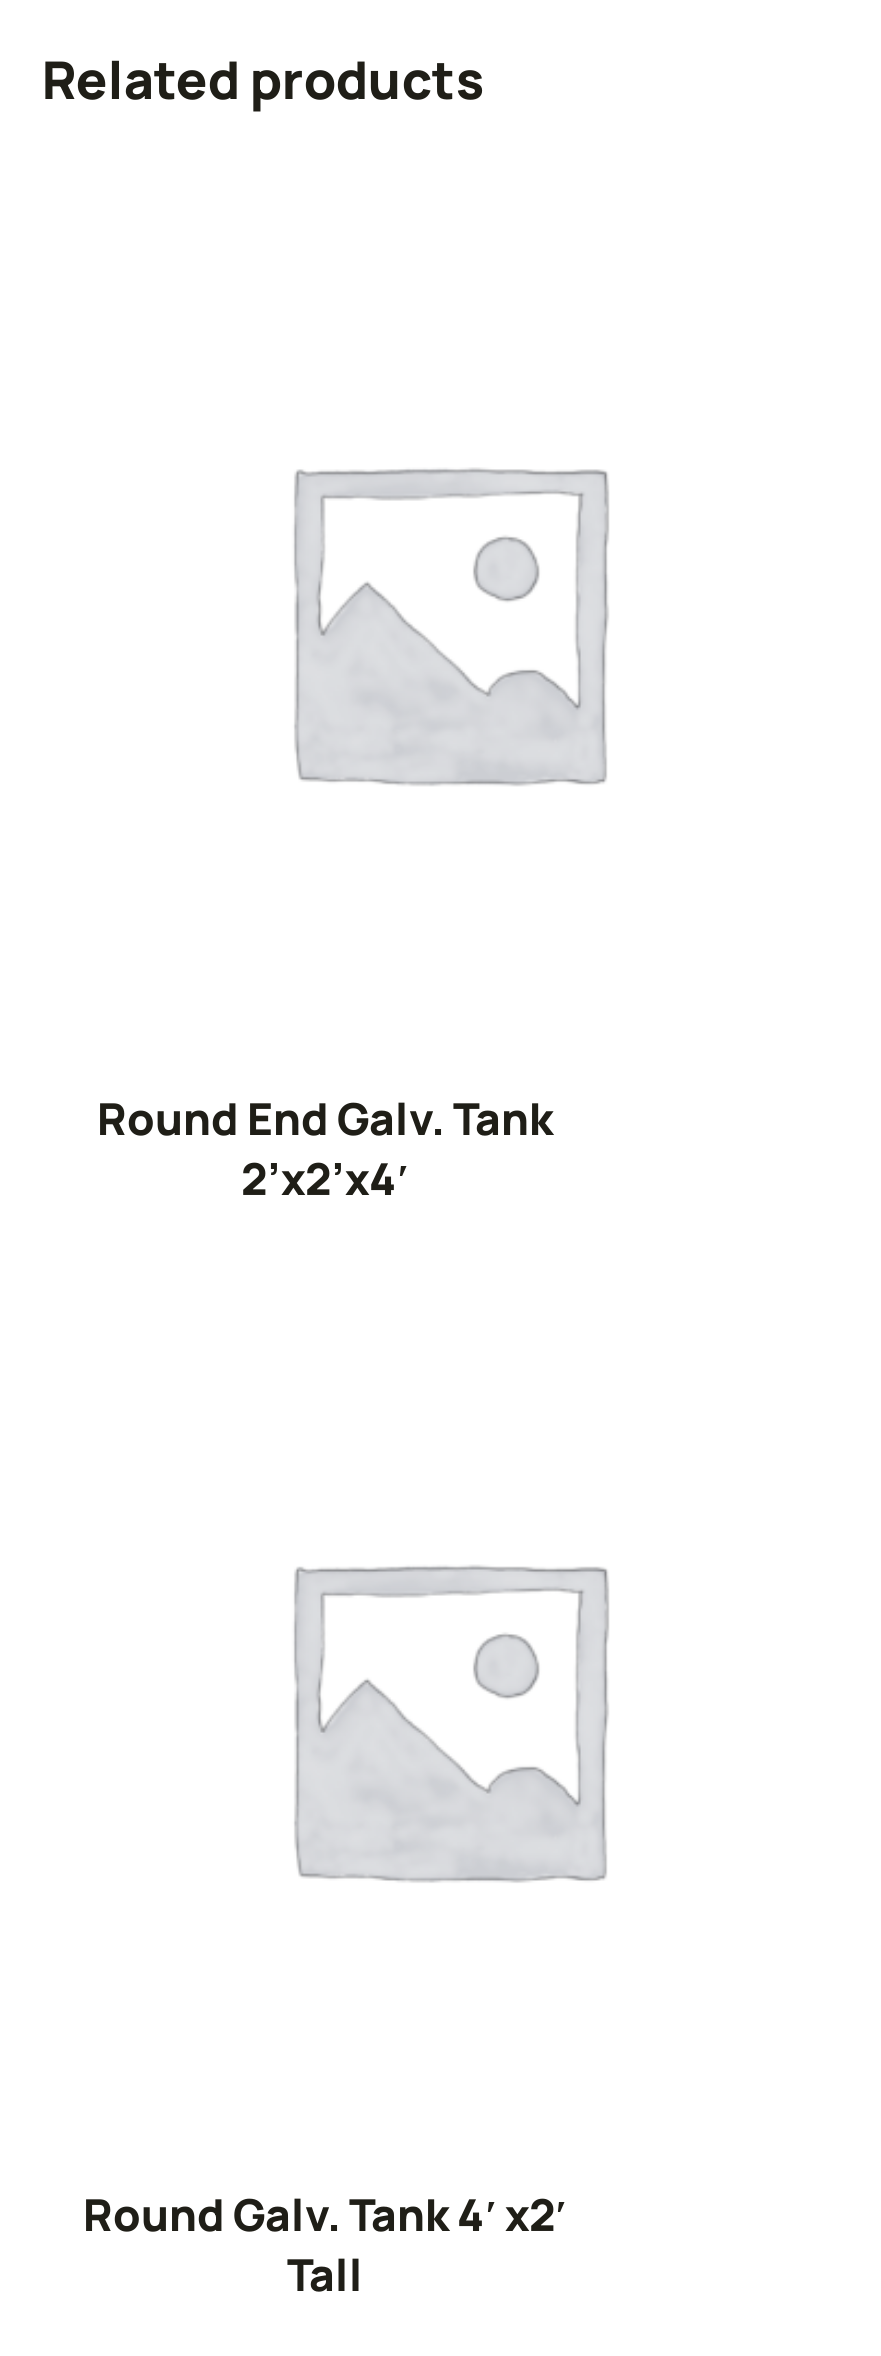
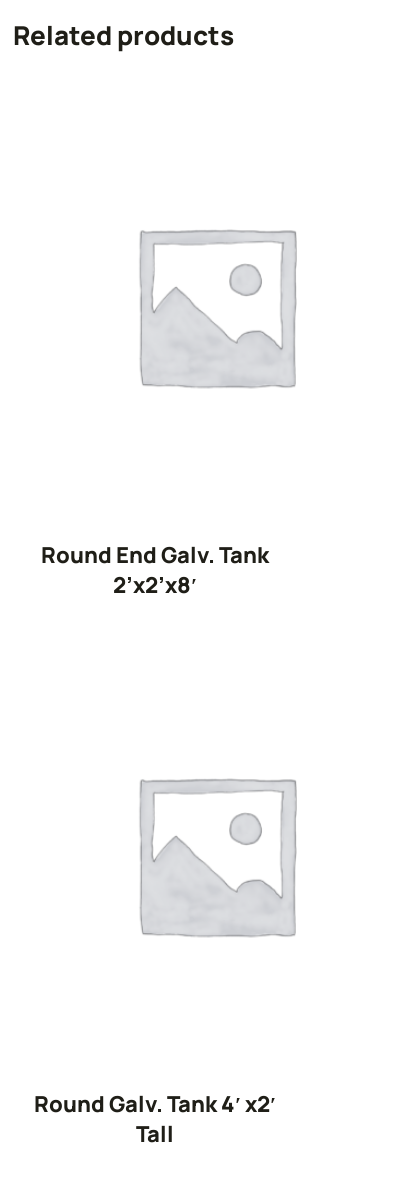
- 2’x2’x4′
+ 2’x2’x8′
